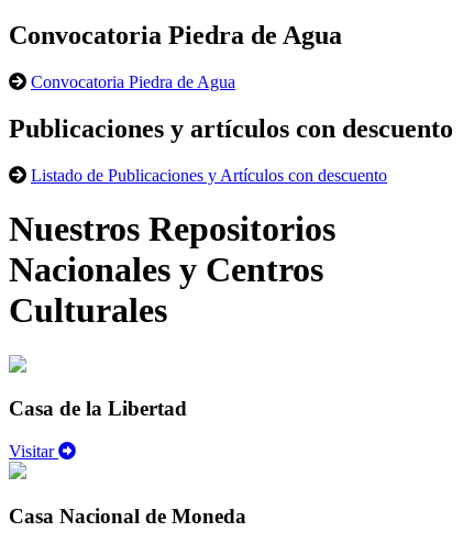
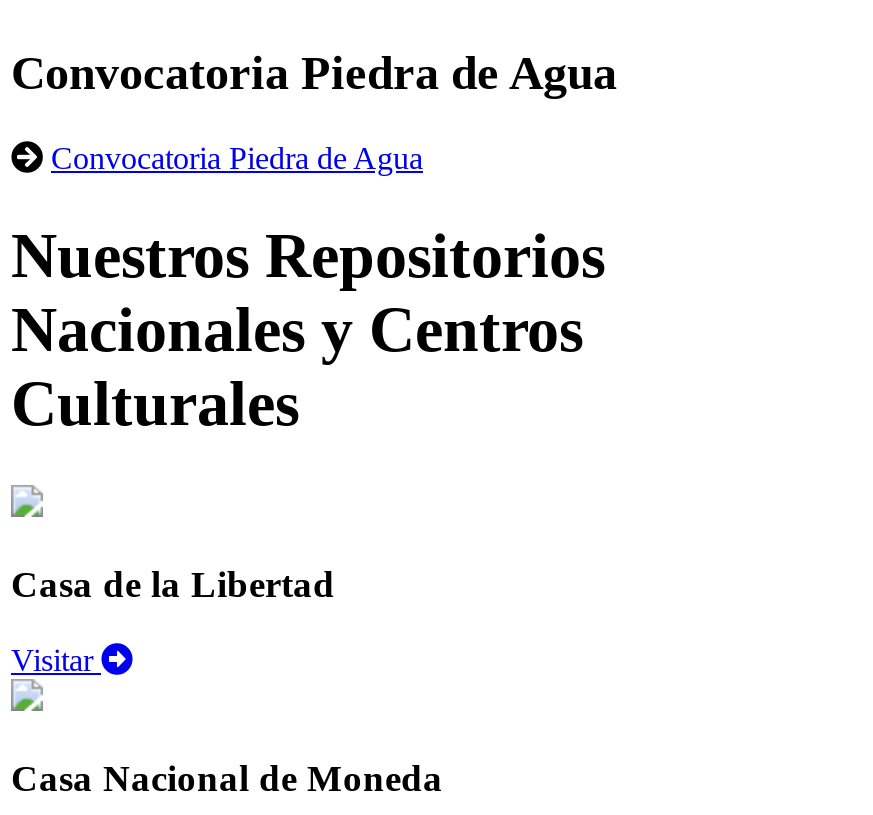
- Publicaciones y artículos con descuento
- Listado de Publicaciones y Artículos con descuento
